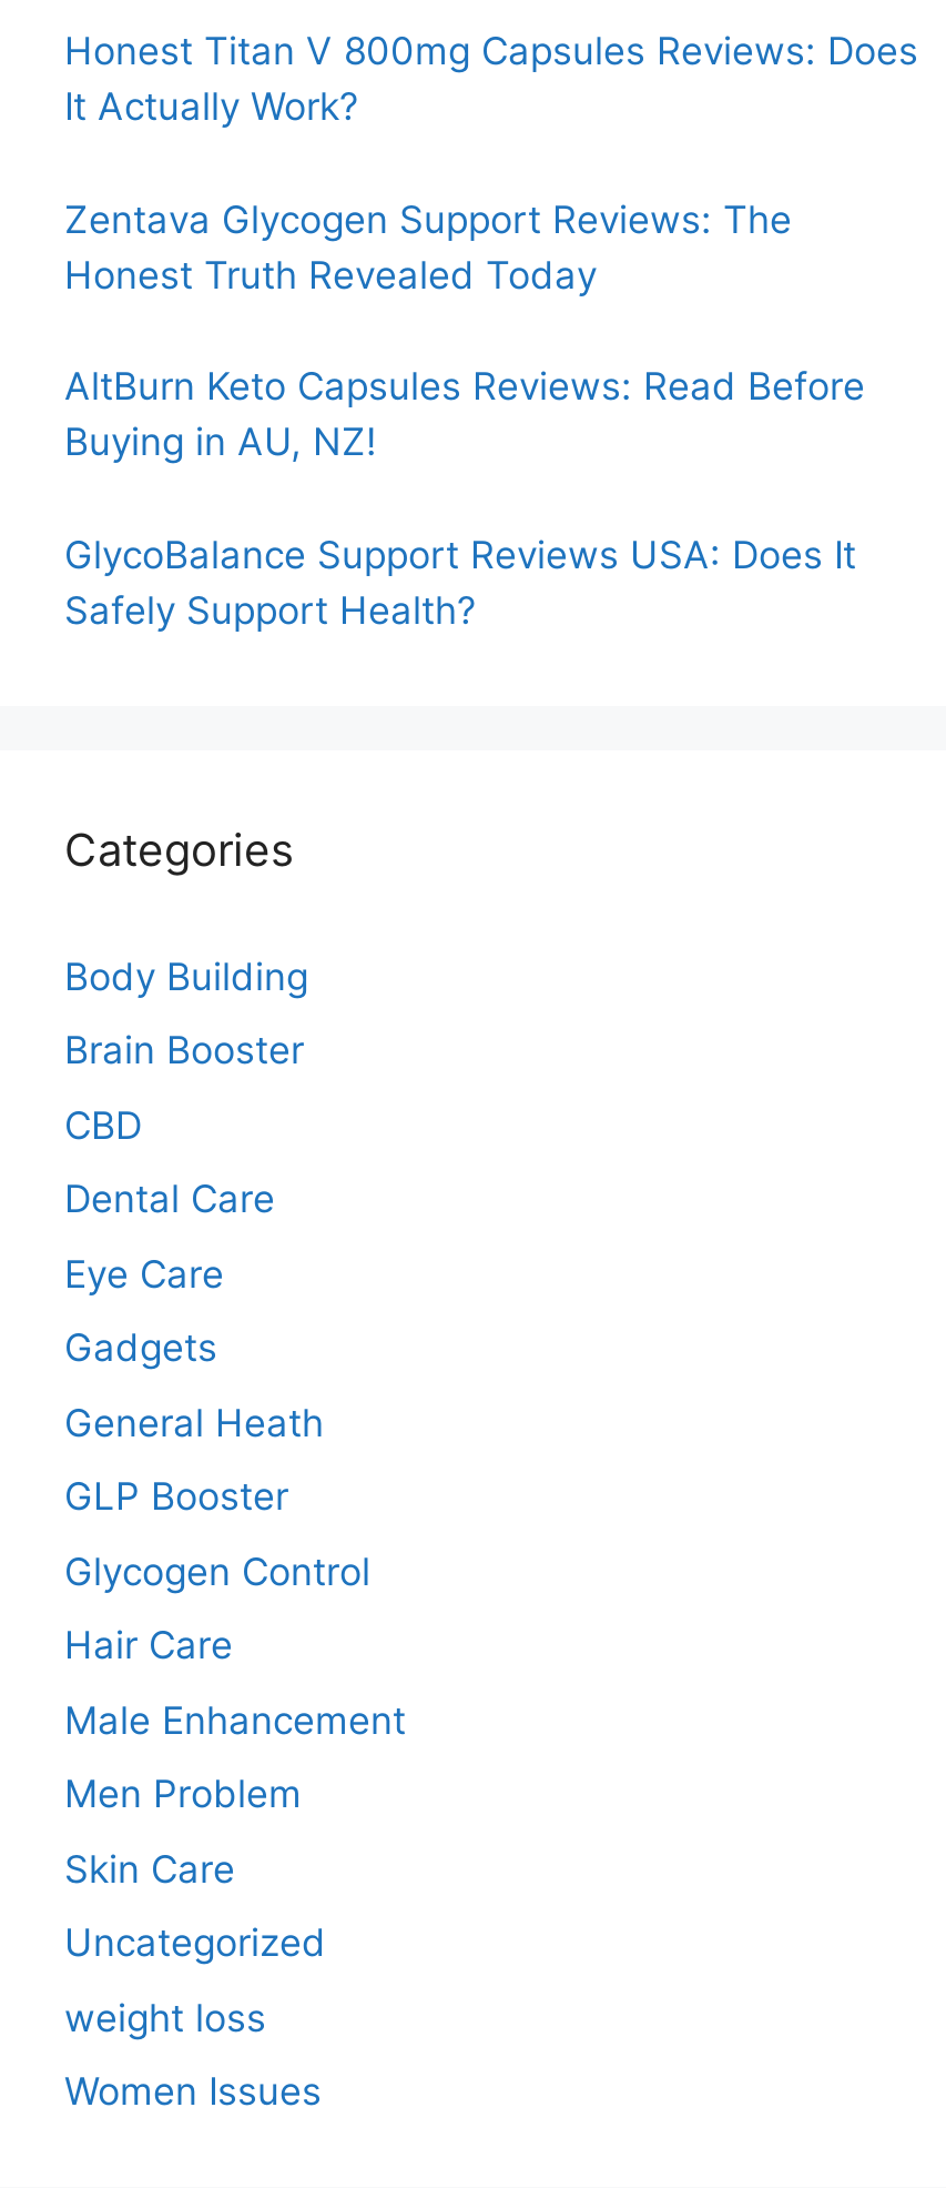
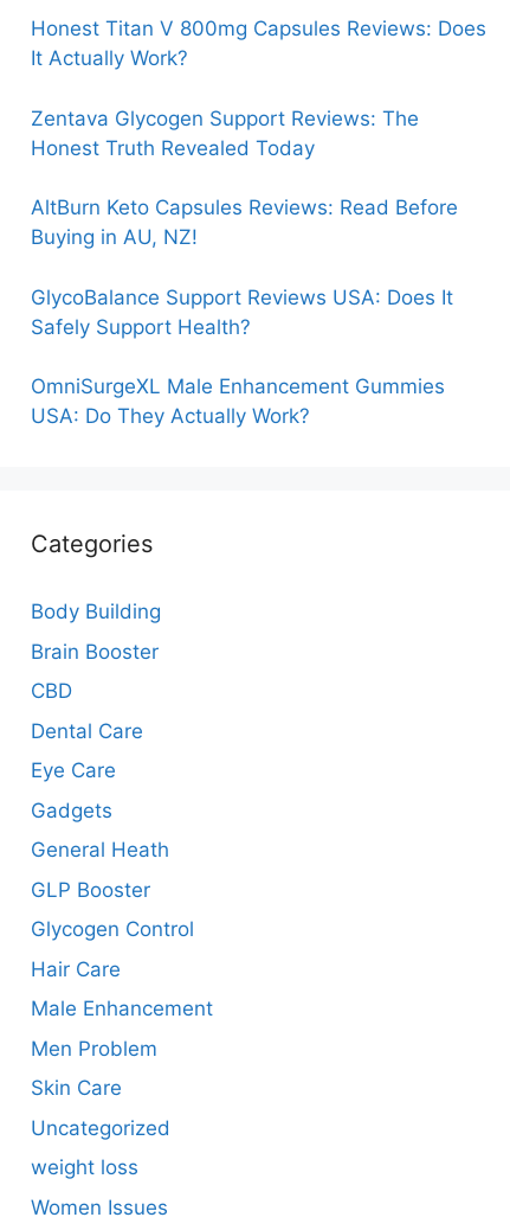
+ OmniSurgeXL Male Enhancement Gummies
+ USA: Do They Actually Work?
